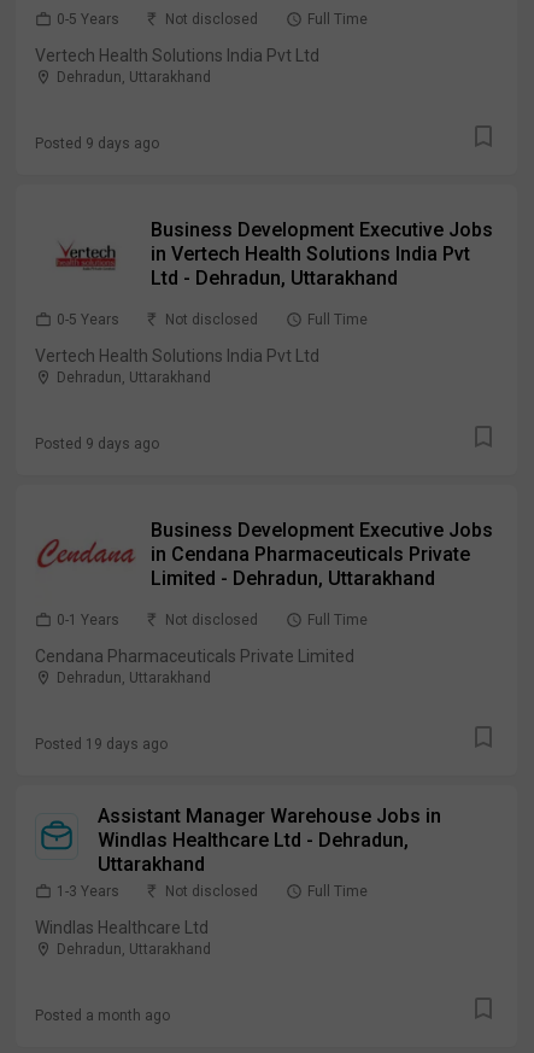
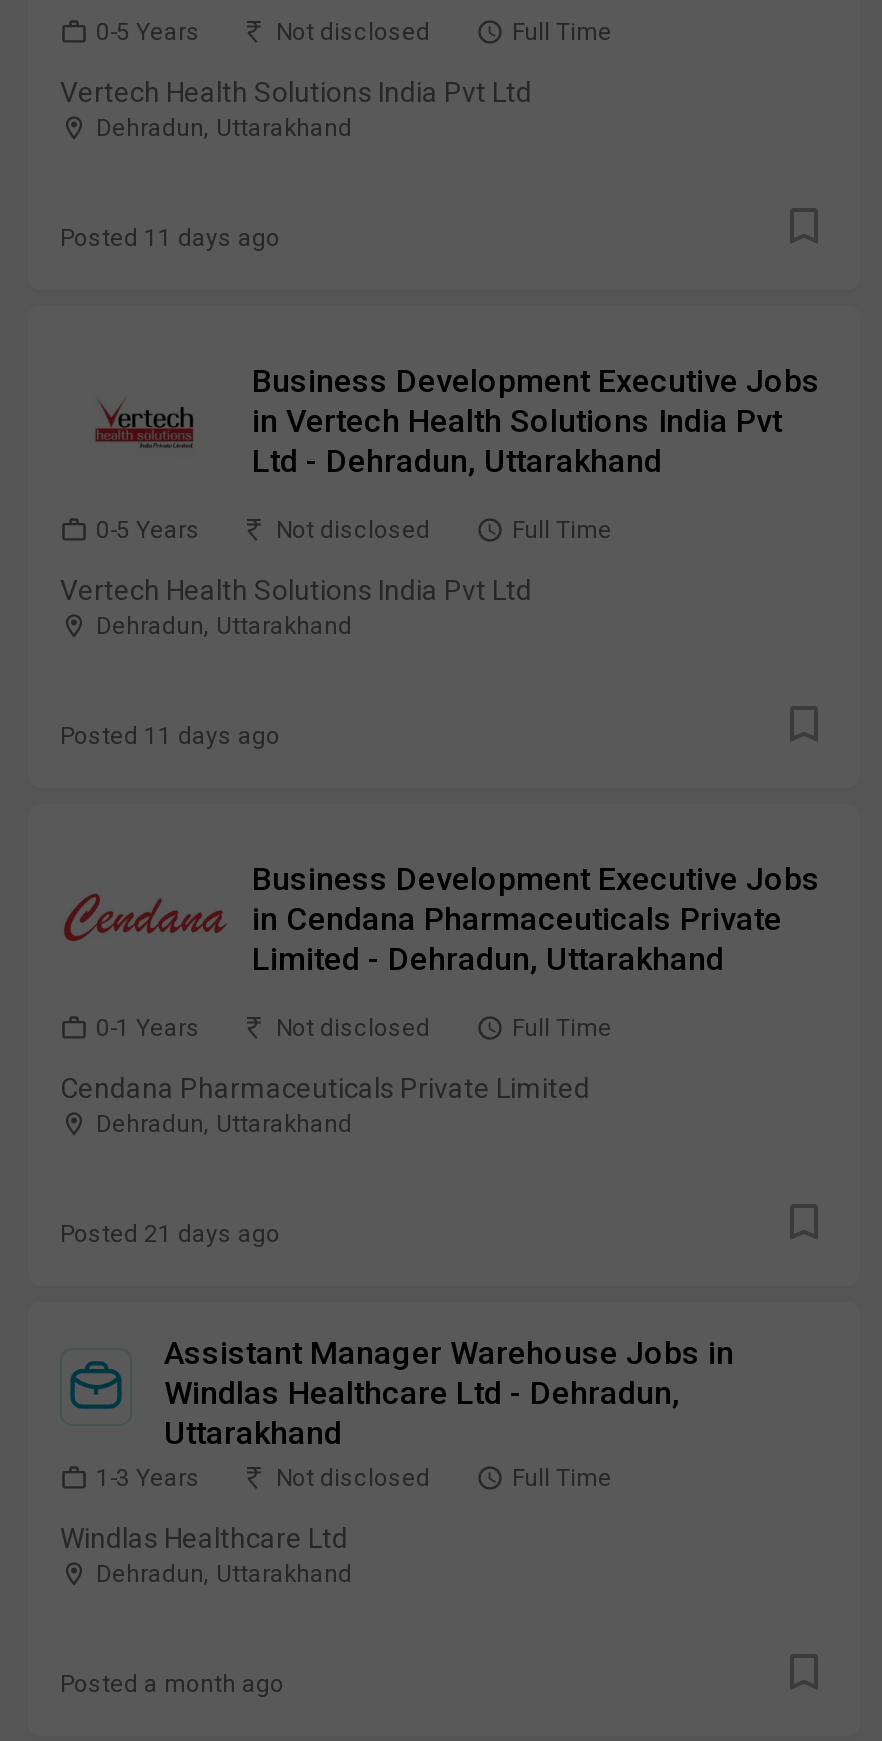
- Posted 9 days ago
+ Posted 11 days ago

- Posted 9 days ago
+ Posted 11 days ago

- Posted 19 days ago
+ Posted 21 days ago
